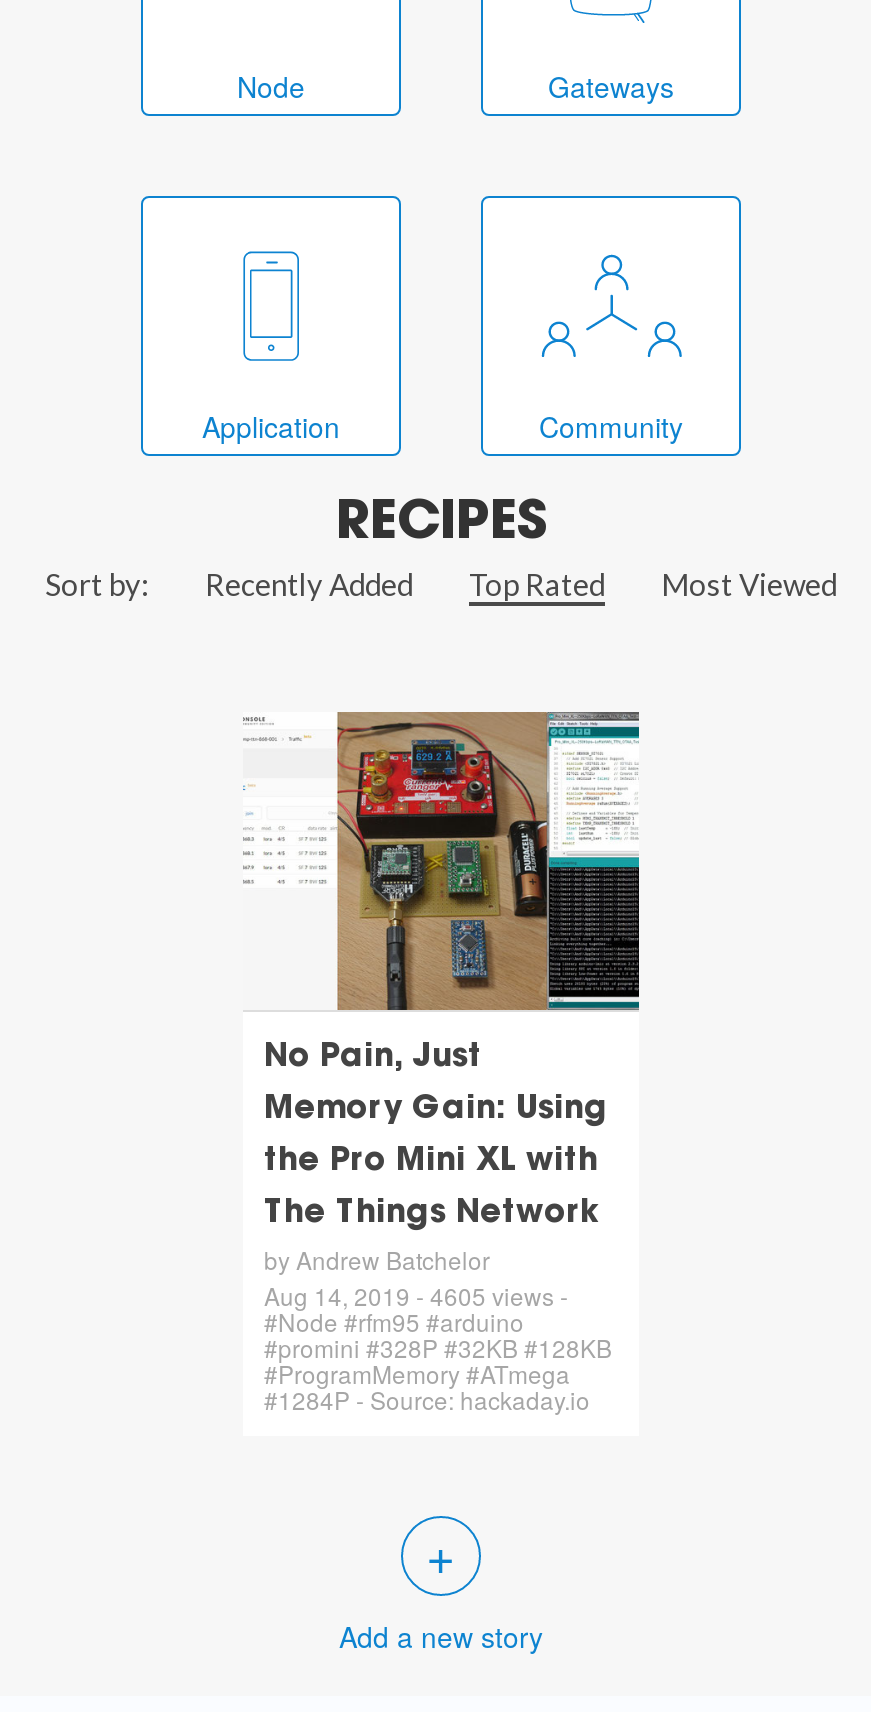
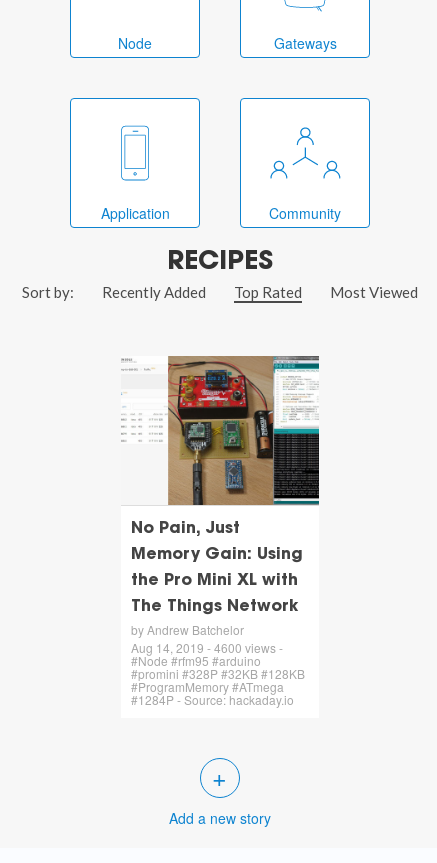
- Aug 14, 2019 - 4605 views -
+ Aug 14, 2019 - 4600 views -
